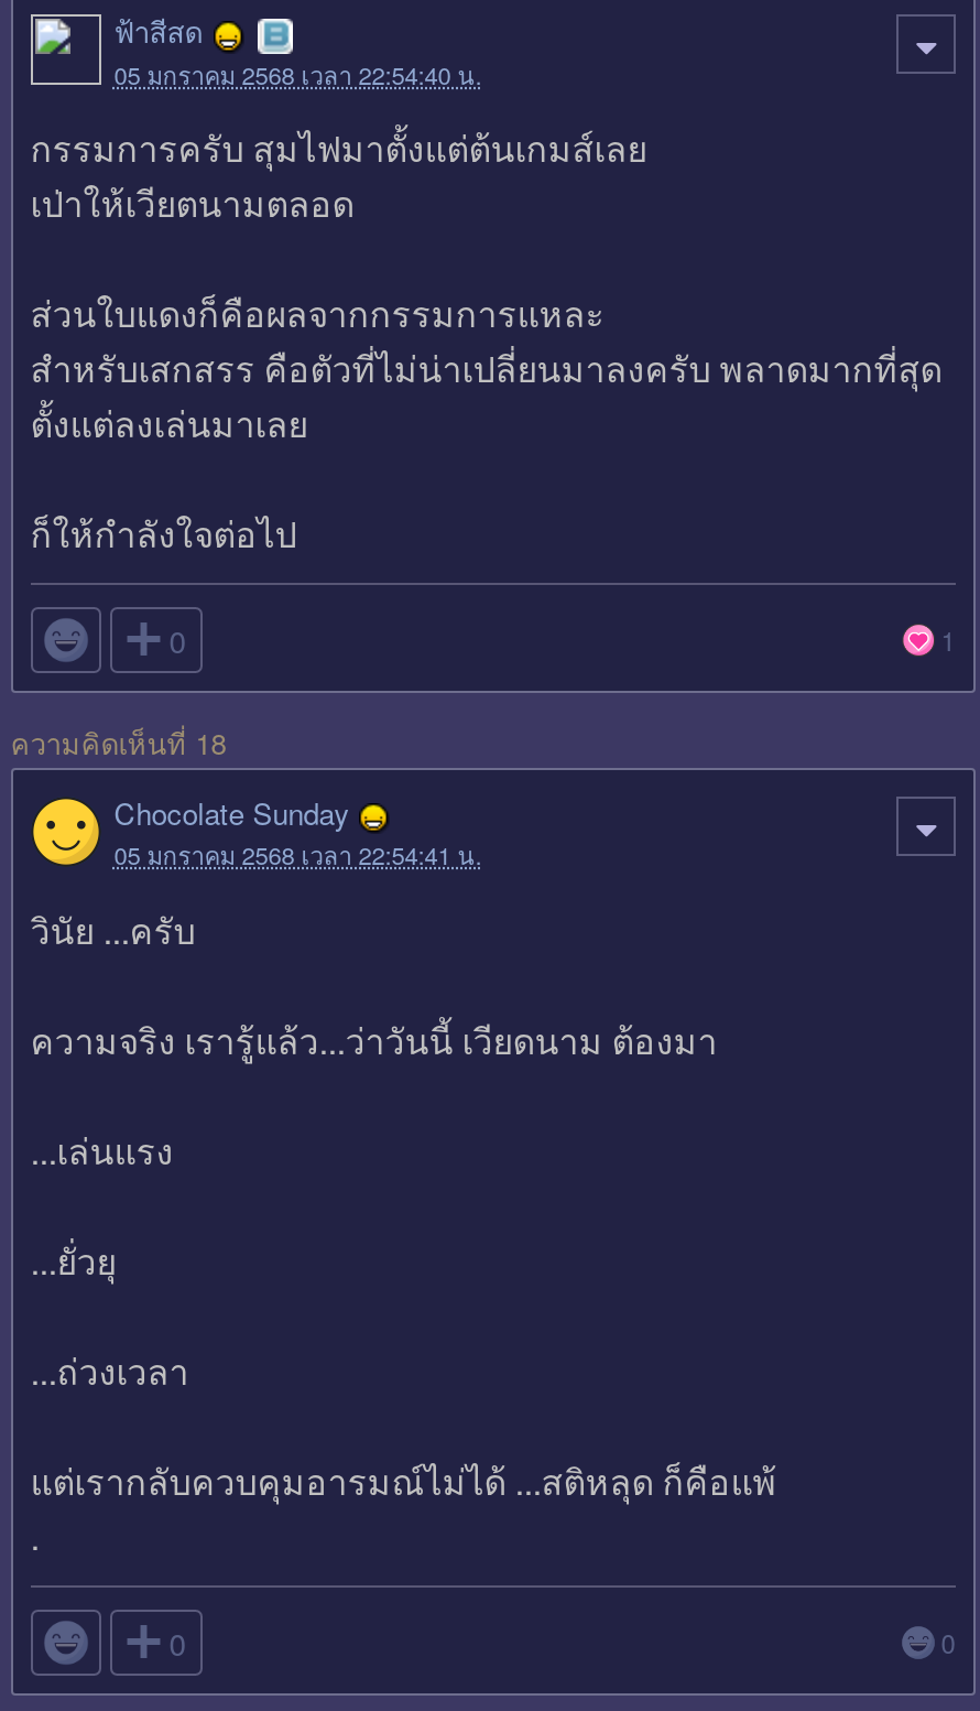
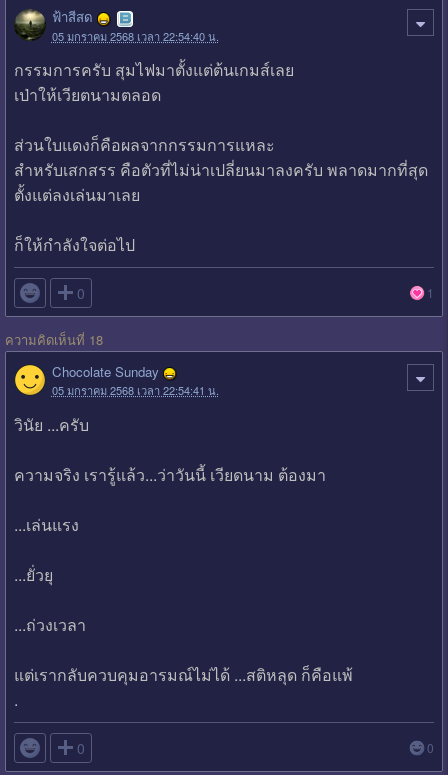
- [image]
+ [image]
